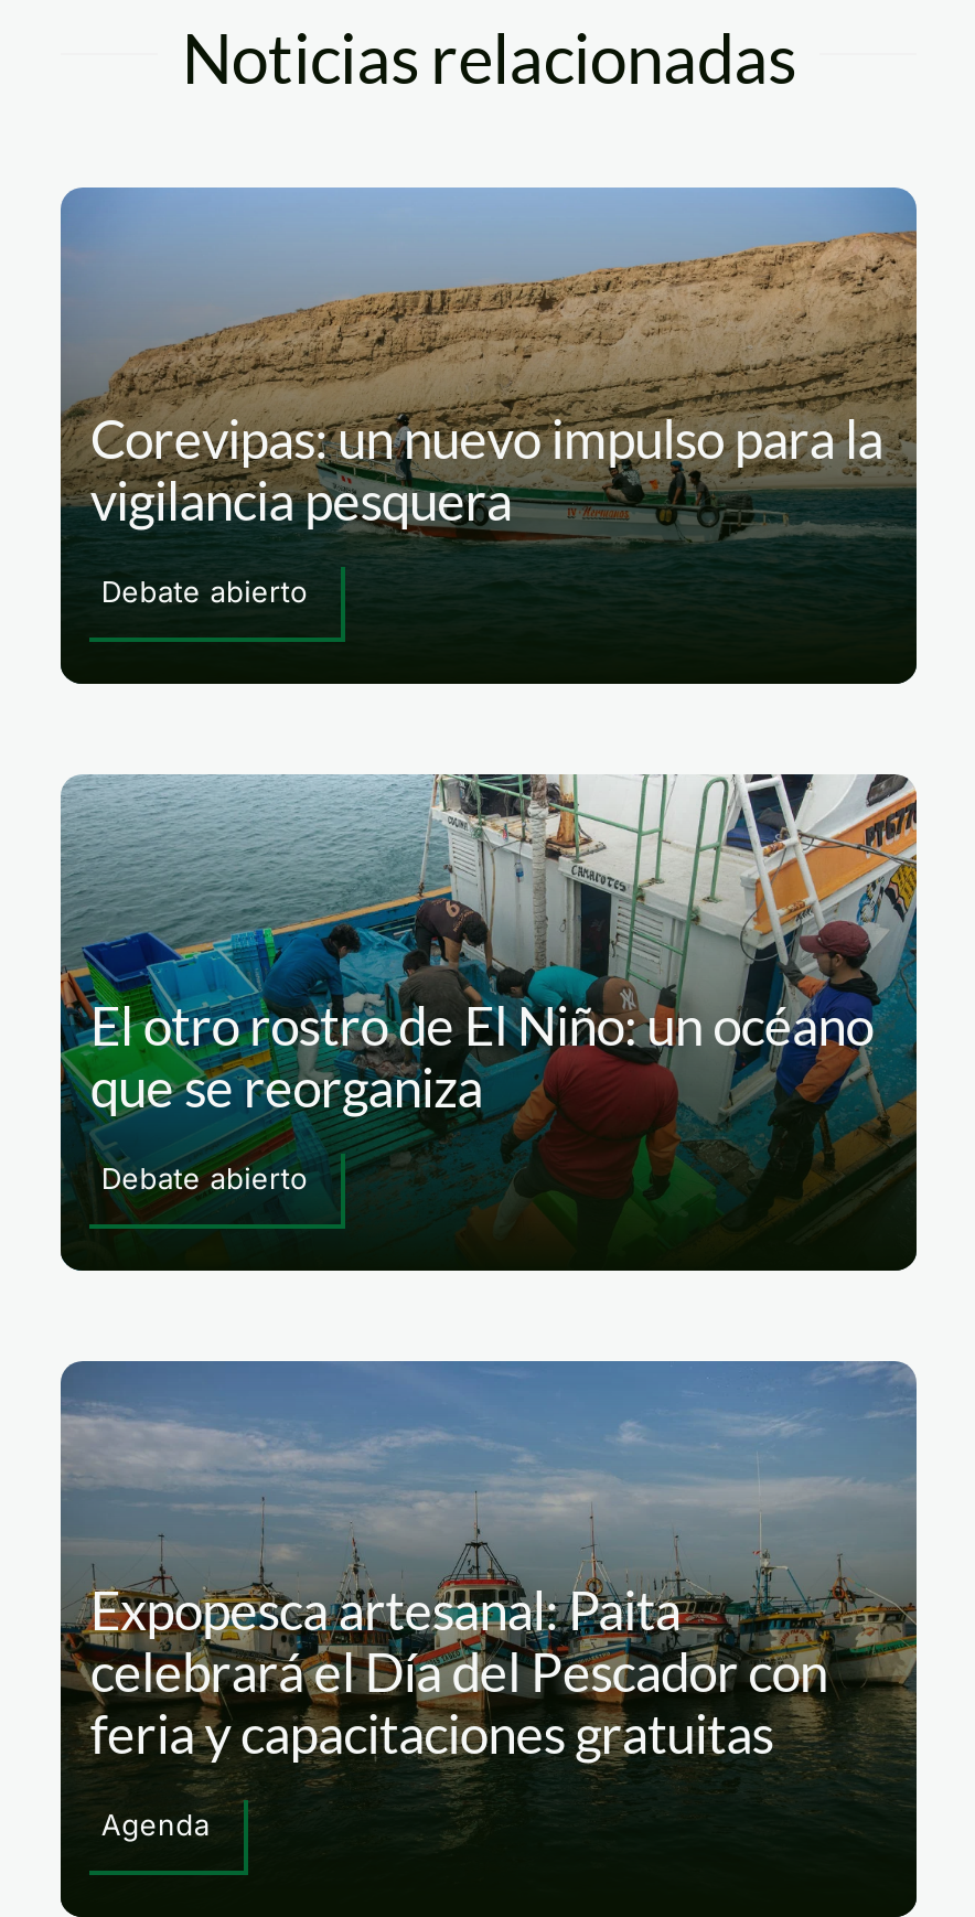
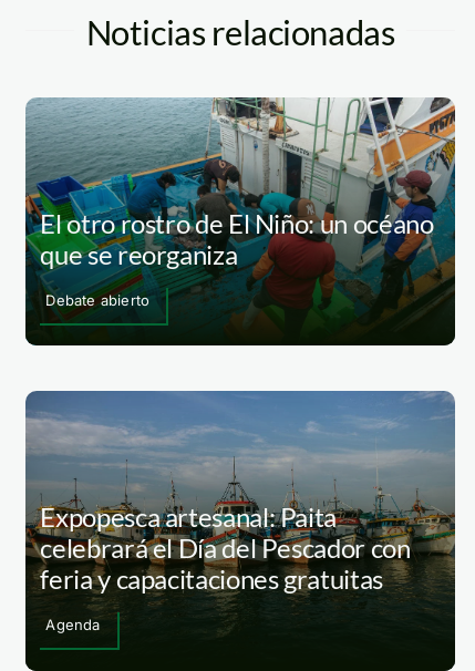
- [image]
- Corevipas: un nuevo impulso para la
- vigilancia pesquera
- Debate abierto
